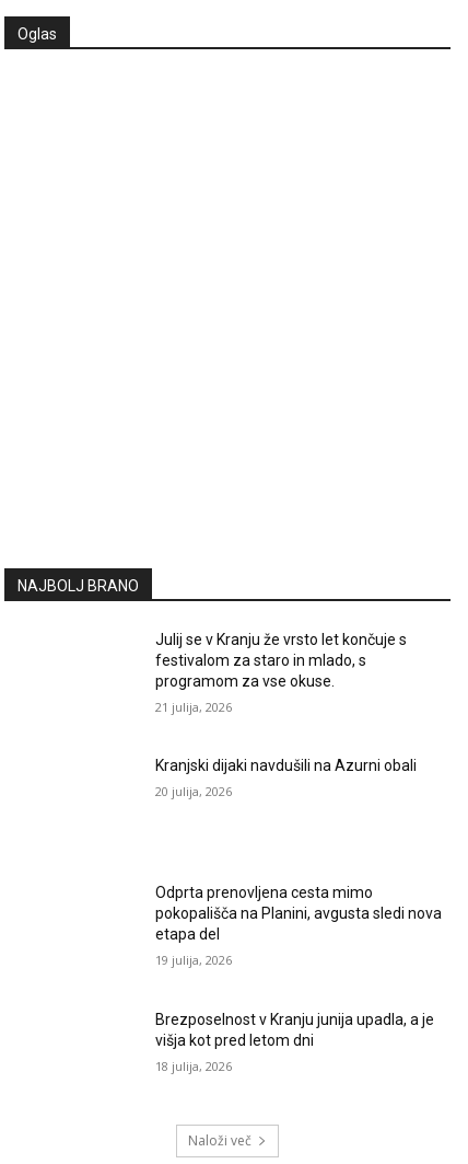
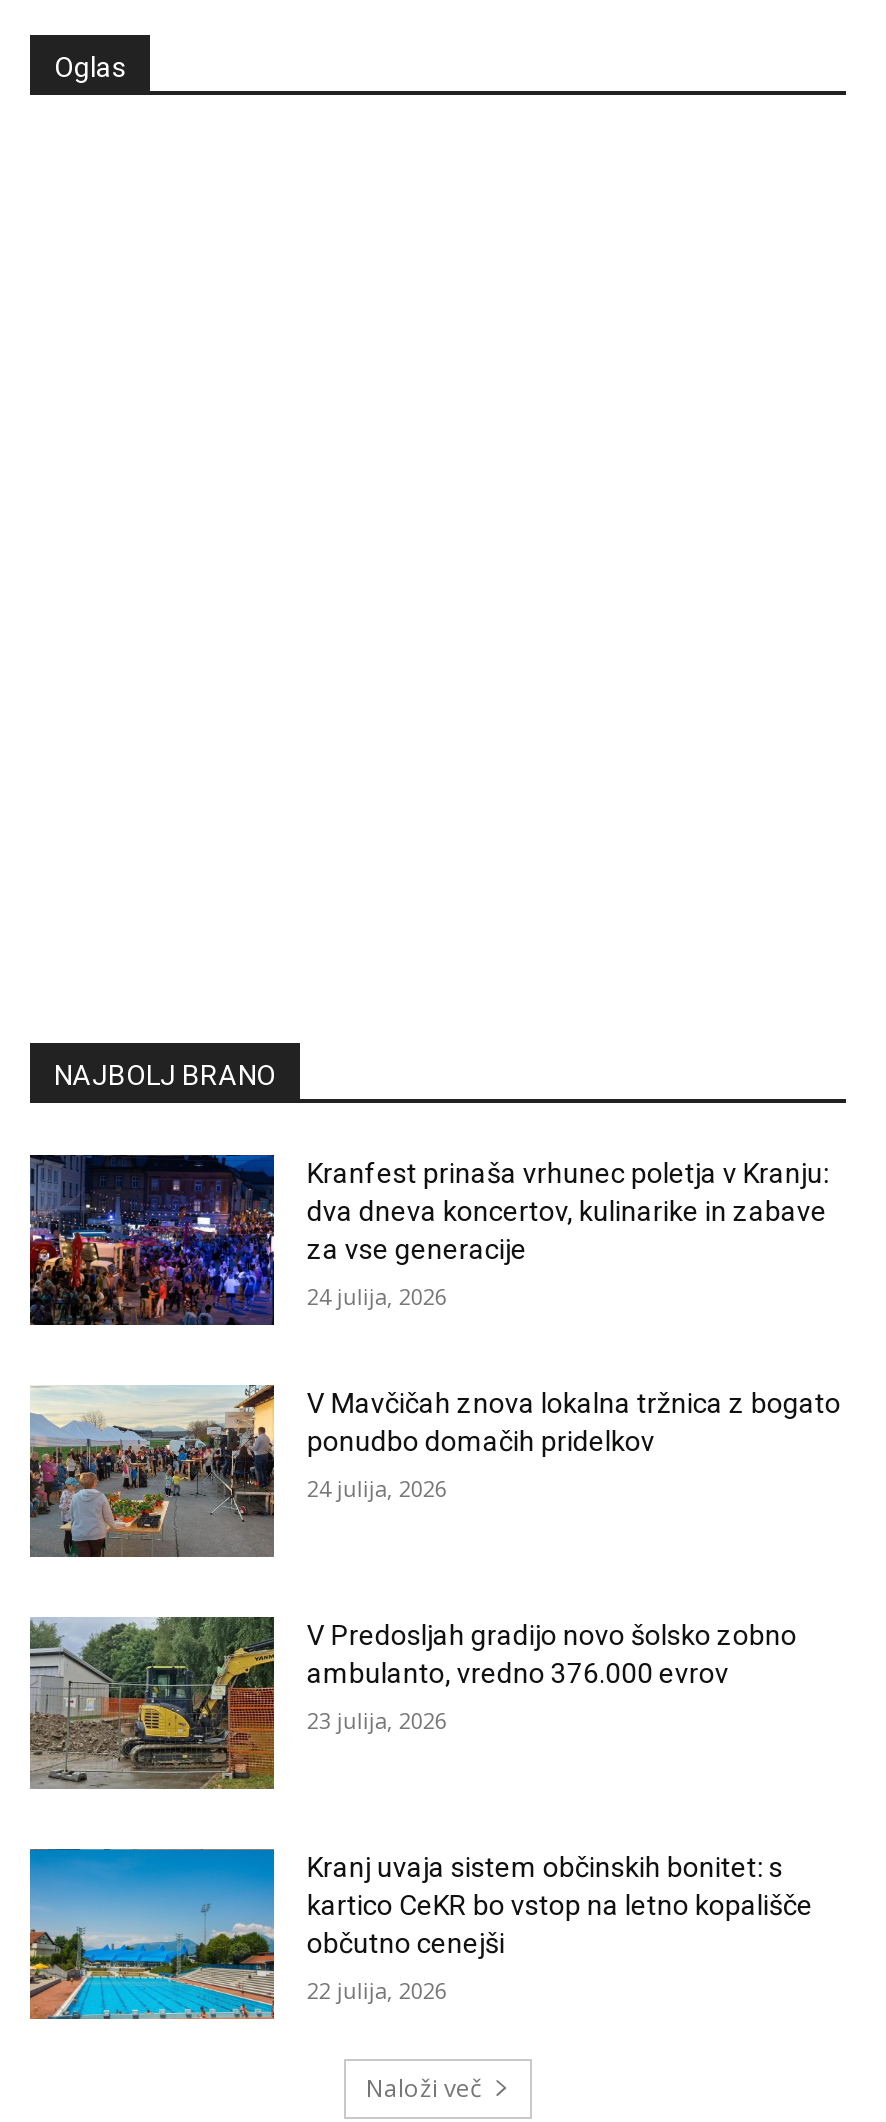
+ [image]

+ [image]

+ [image]

+ [image]

- Julij se v Kranju že vrsto let končuje s
- festivalom za staro in mlado, s
- programom za vse okuse.
+ Kranfest prinaša vrhunec poletja v Kranju:
+ dva dneva koncertov, kulinarike in zabave
+ za vse generacije

- 21 julija, 2026
+ 24 julija, 2026

- Kranjski dijaki navdušili na Azurni obali
+ V Mavčičah znova lokalna tržnica z bogato
+ ponudbo domačih pridelkov

- 20 julija, 2026
+ 24 julija, 2026

- Odprta prenovljena cesta mimo
- pokopališča na Planini, avgusta sledi nova
- etapa del
+ V Predosljah gradijo novo šolsko zobno
+ ambulanto, vredno 376.000 evrov

- 19 julija, 2026
+ 23 julija, 2026

- Brezposelnost v Kranju junija upadla, a je
- višja kot pred letom dni
+ Kranj uvaja sistem občinskih bonitet: s
+ kartico CeKR bo vstop na letno kopališče
+ občutno cenejši

- 18 julija, 2026
+ 22 julija, 2026
